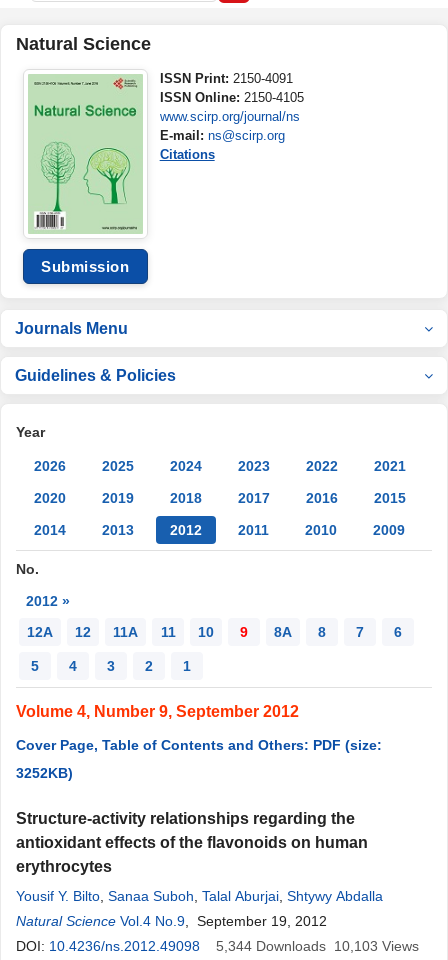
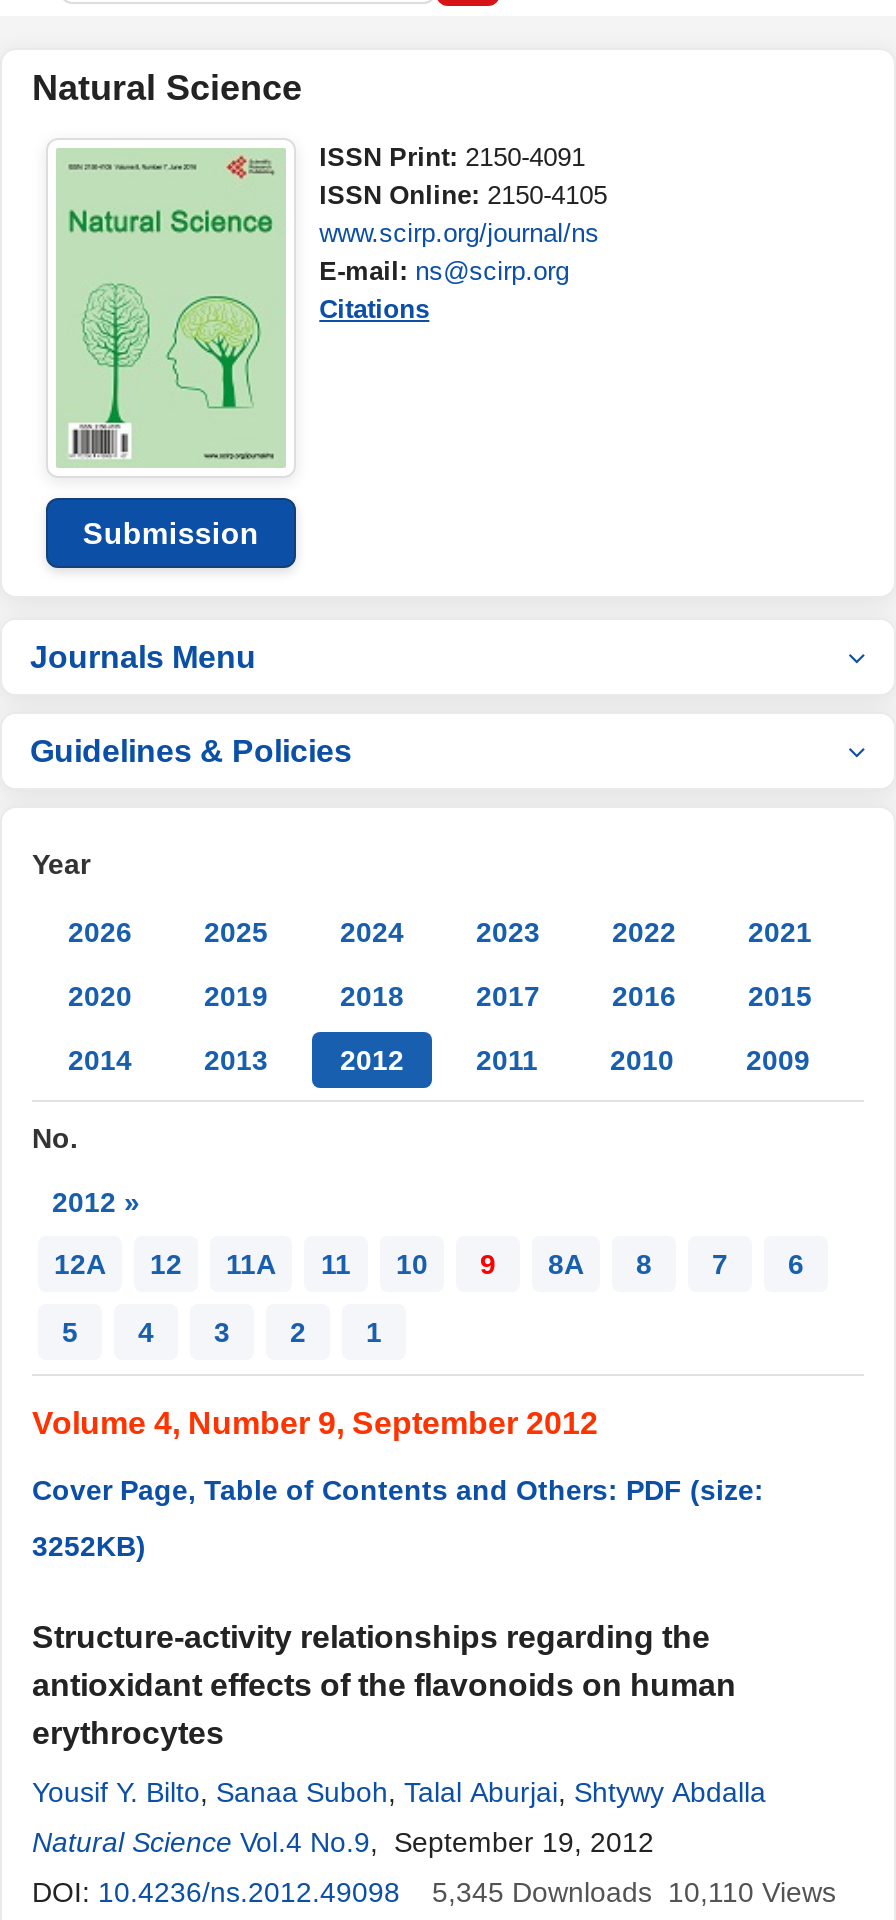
- 5,344 Downloads 10,103 Views
+ 5,345 Downloads 10,110 Views
